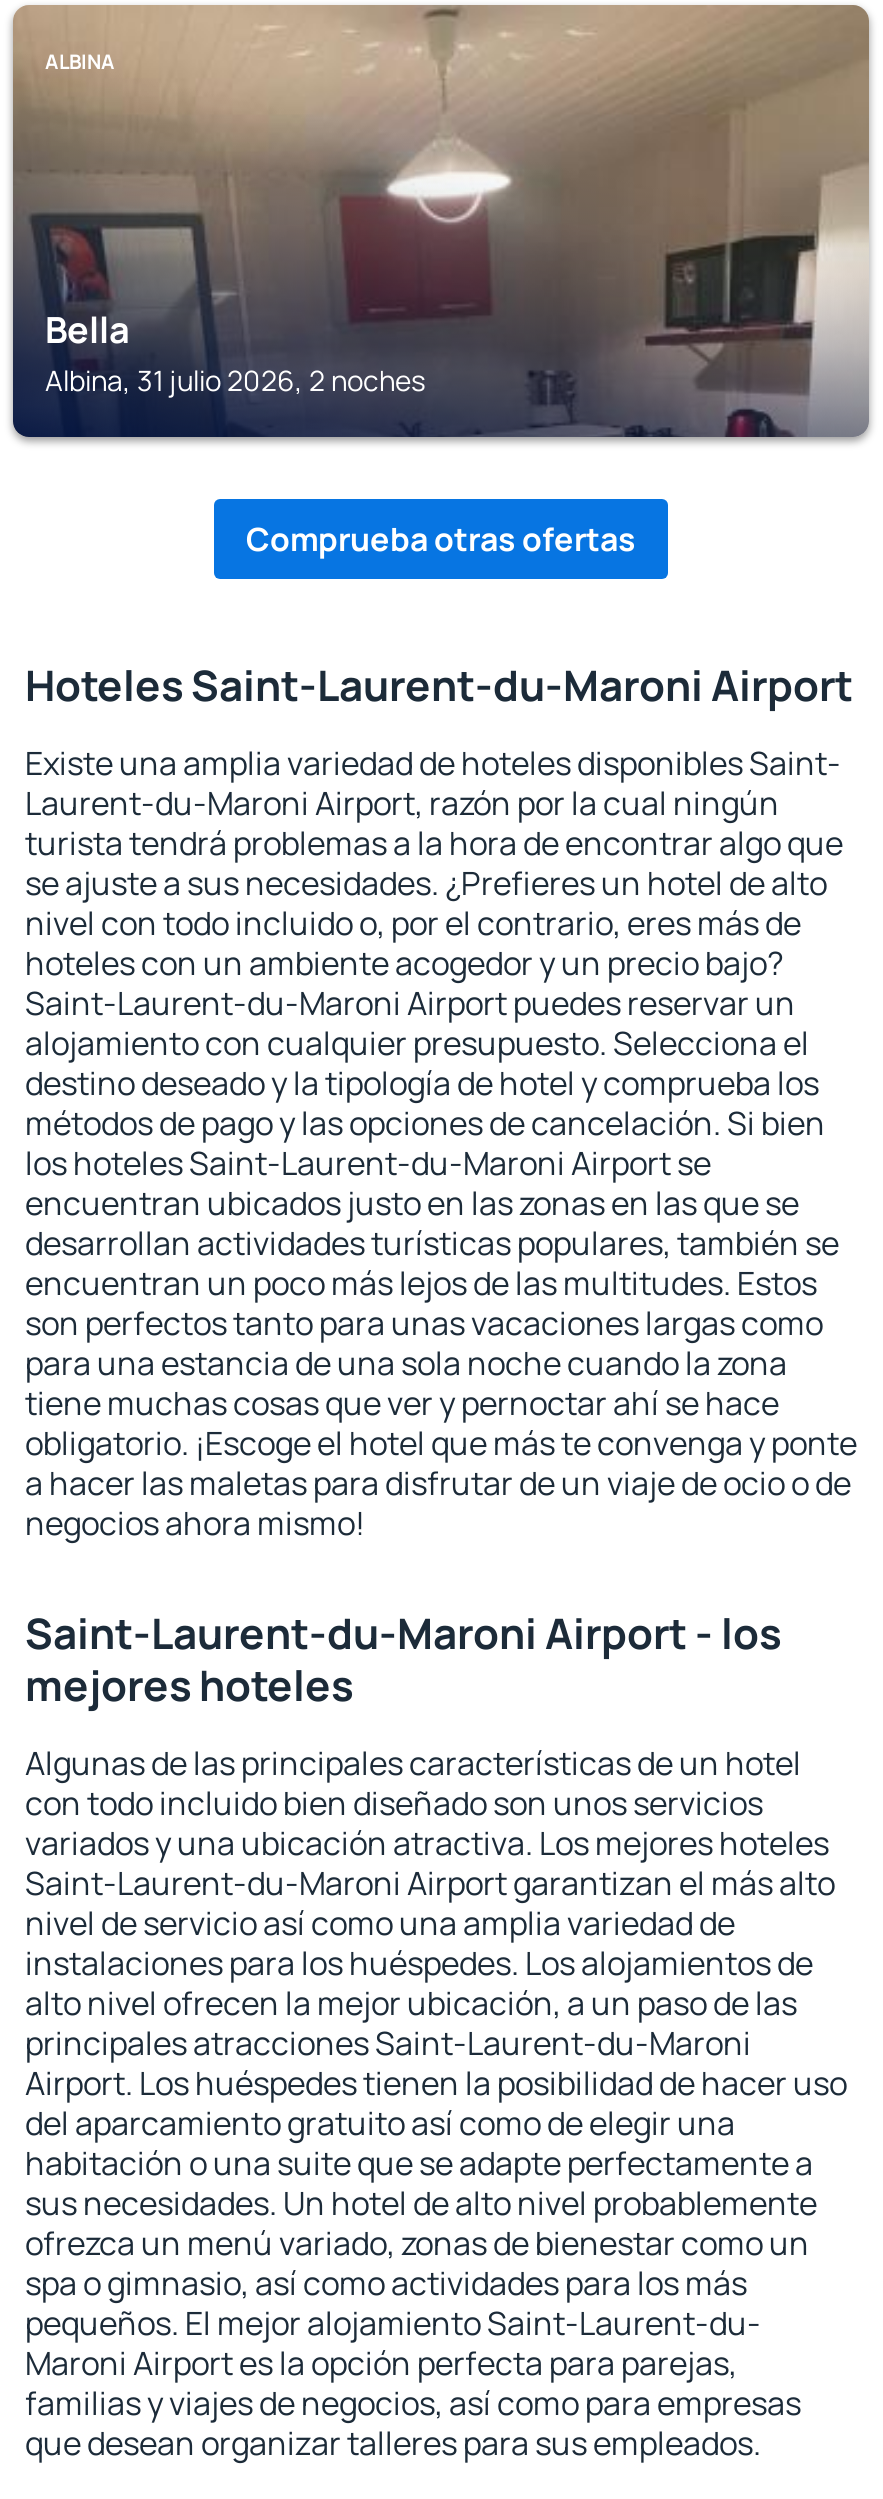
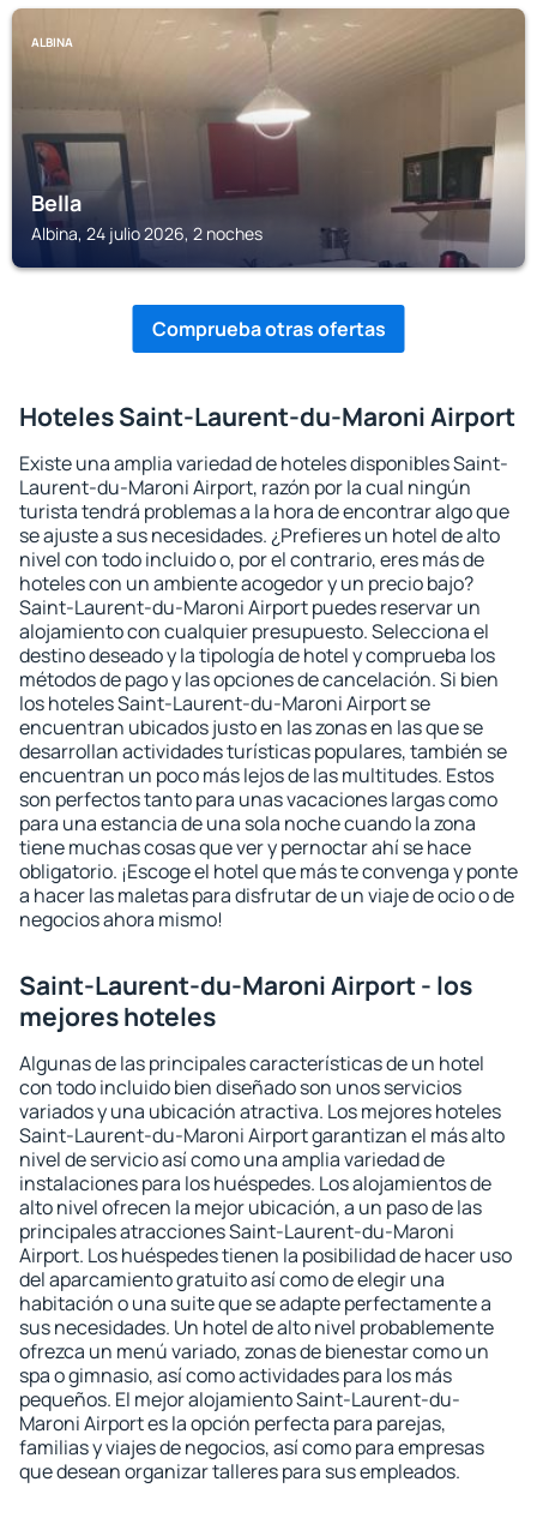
- Albina, 31 julio 2026, 2 noches
+ Albina, 24 julio 2026, 2 noches
